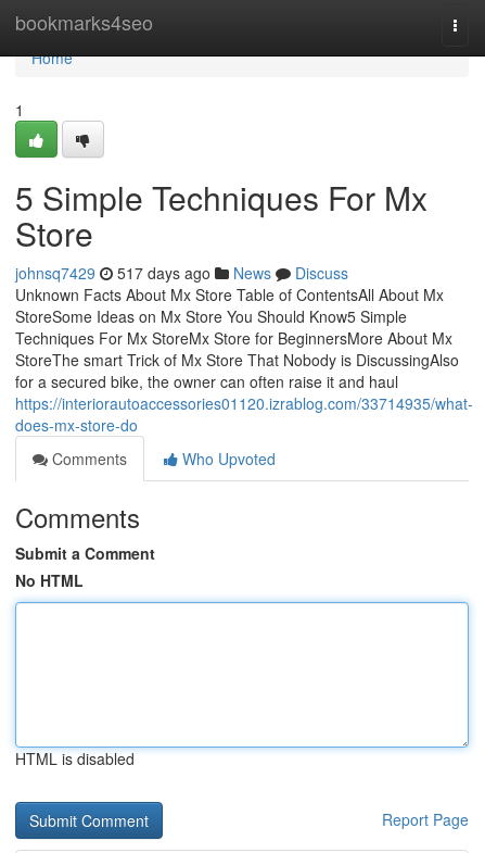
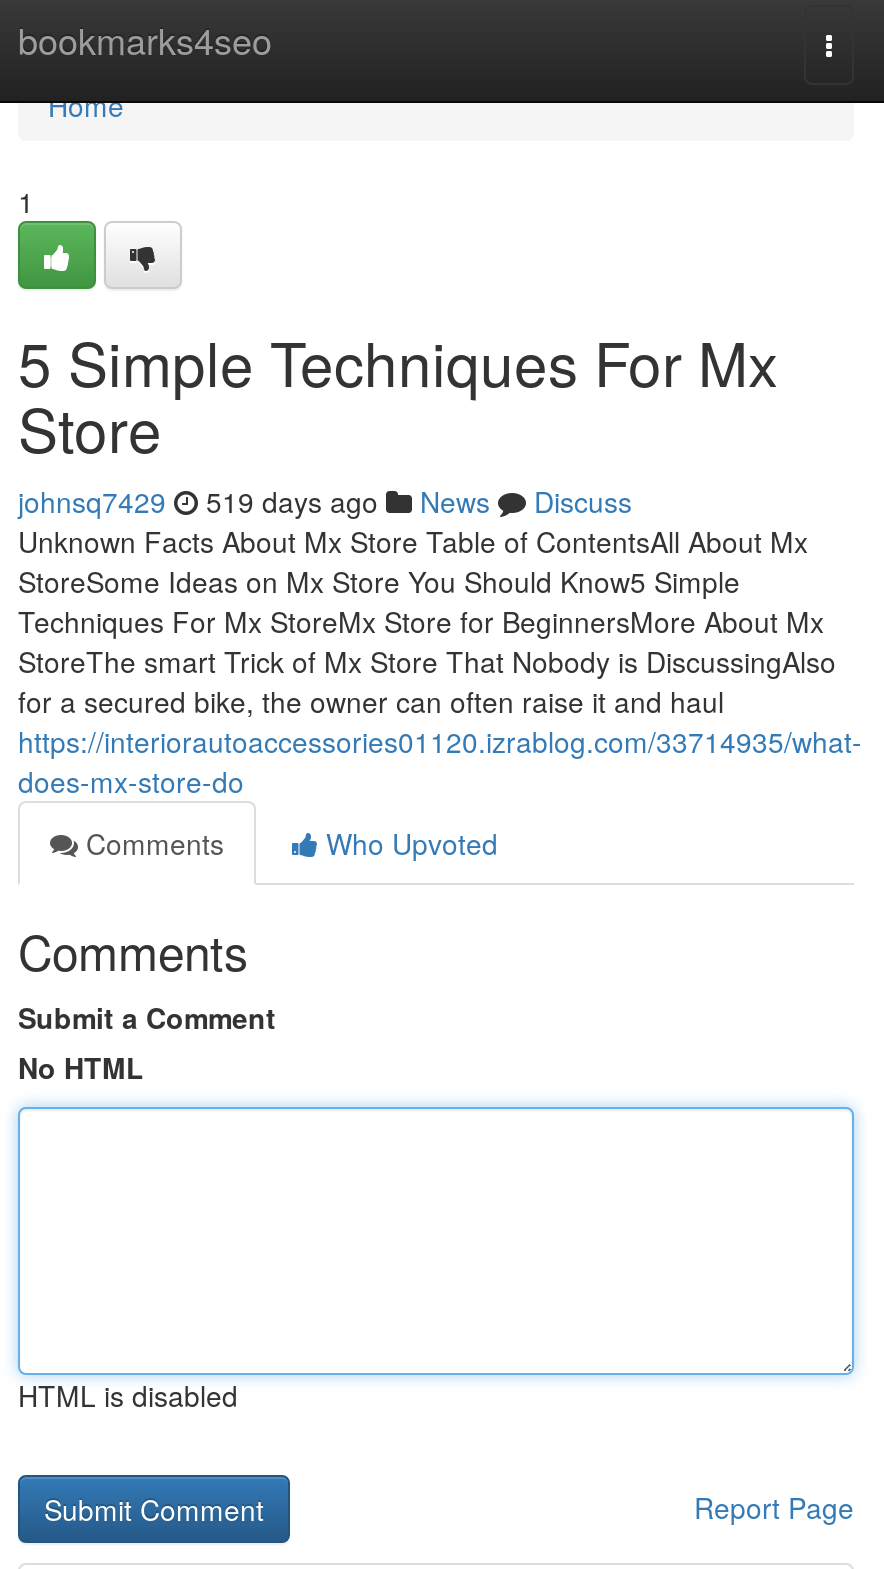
- johnsq7429 517 days ago News Discuss
+ johnsq7429 519 days ago News Discuss
